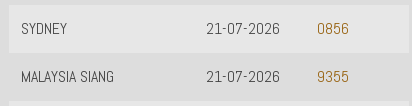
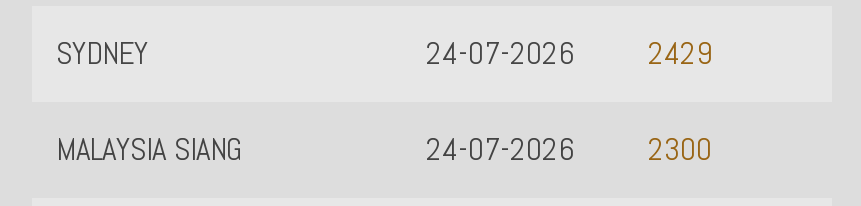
- 21-07-2026
+ 24-07-2026

- 0856
+ 2429

- 21-07-2026
+ 24-07-2026

- 9355
+ 2300
